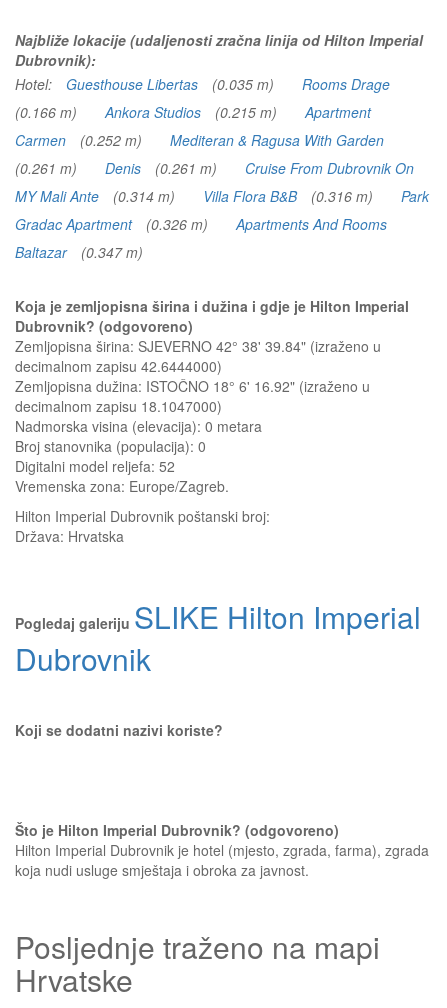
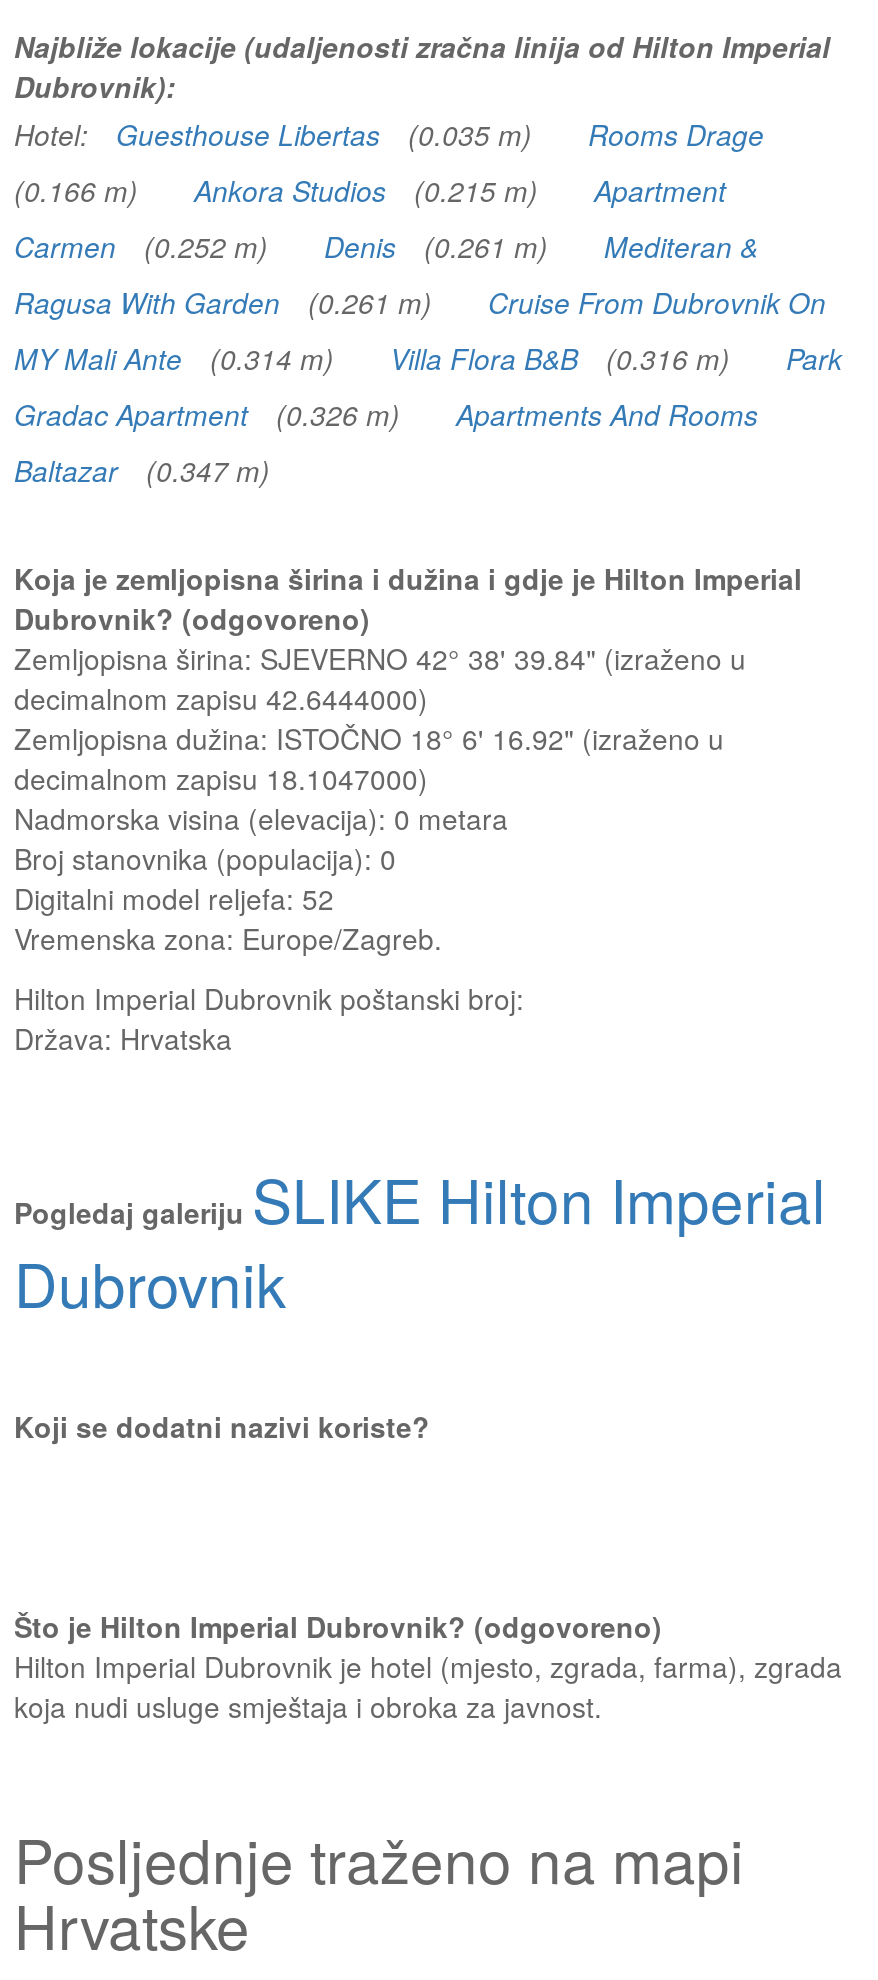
- Carmen (0.252 m) Mediteran & Ragusa With Garden
+ Carmen (0.252 m) Denis (0.261 m) Mediteran &

- (0.261 m) Denis (0.261 m) Cruise From Dubrovnik On
+ Ragusa With Garden (0.261 m) Cruise From Dubrovnik On
